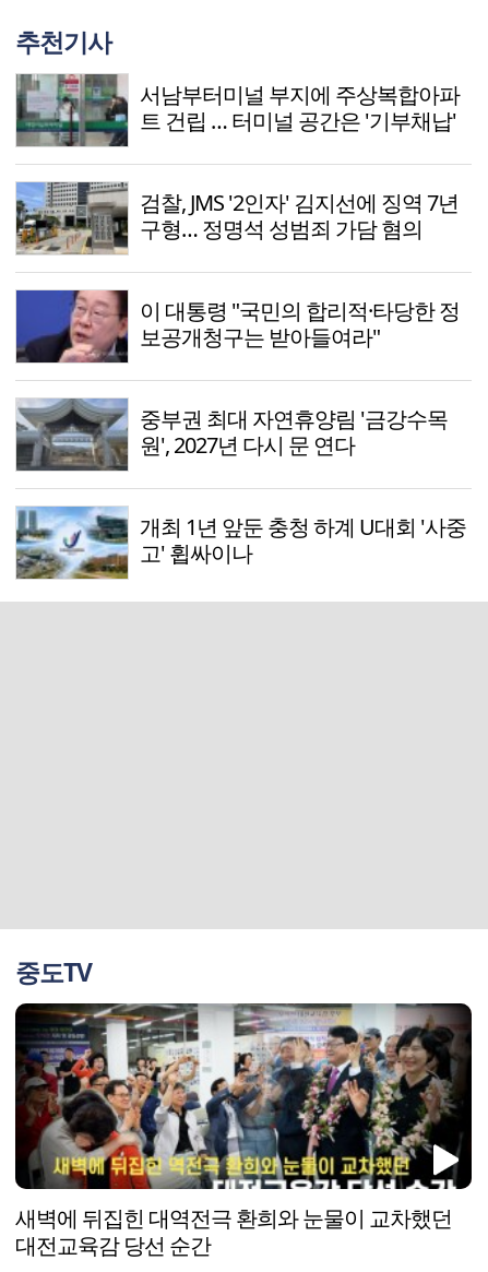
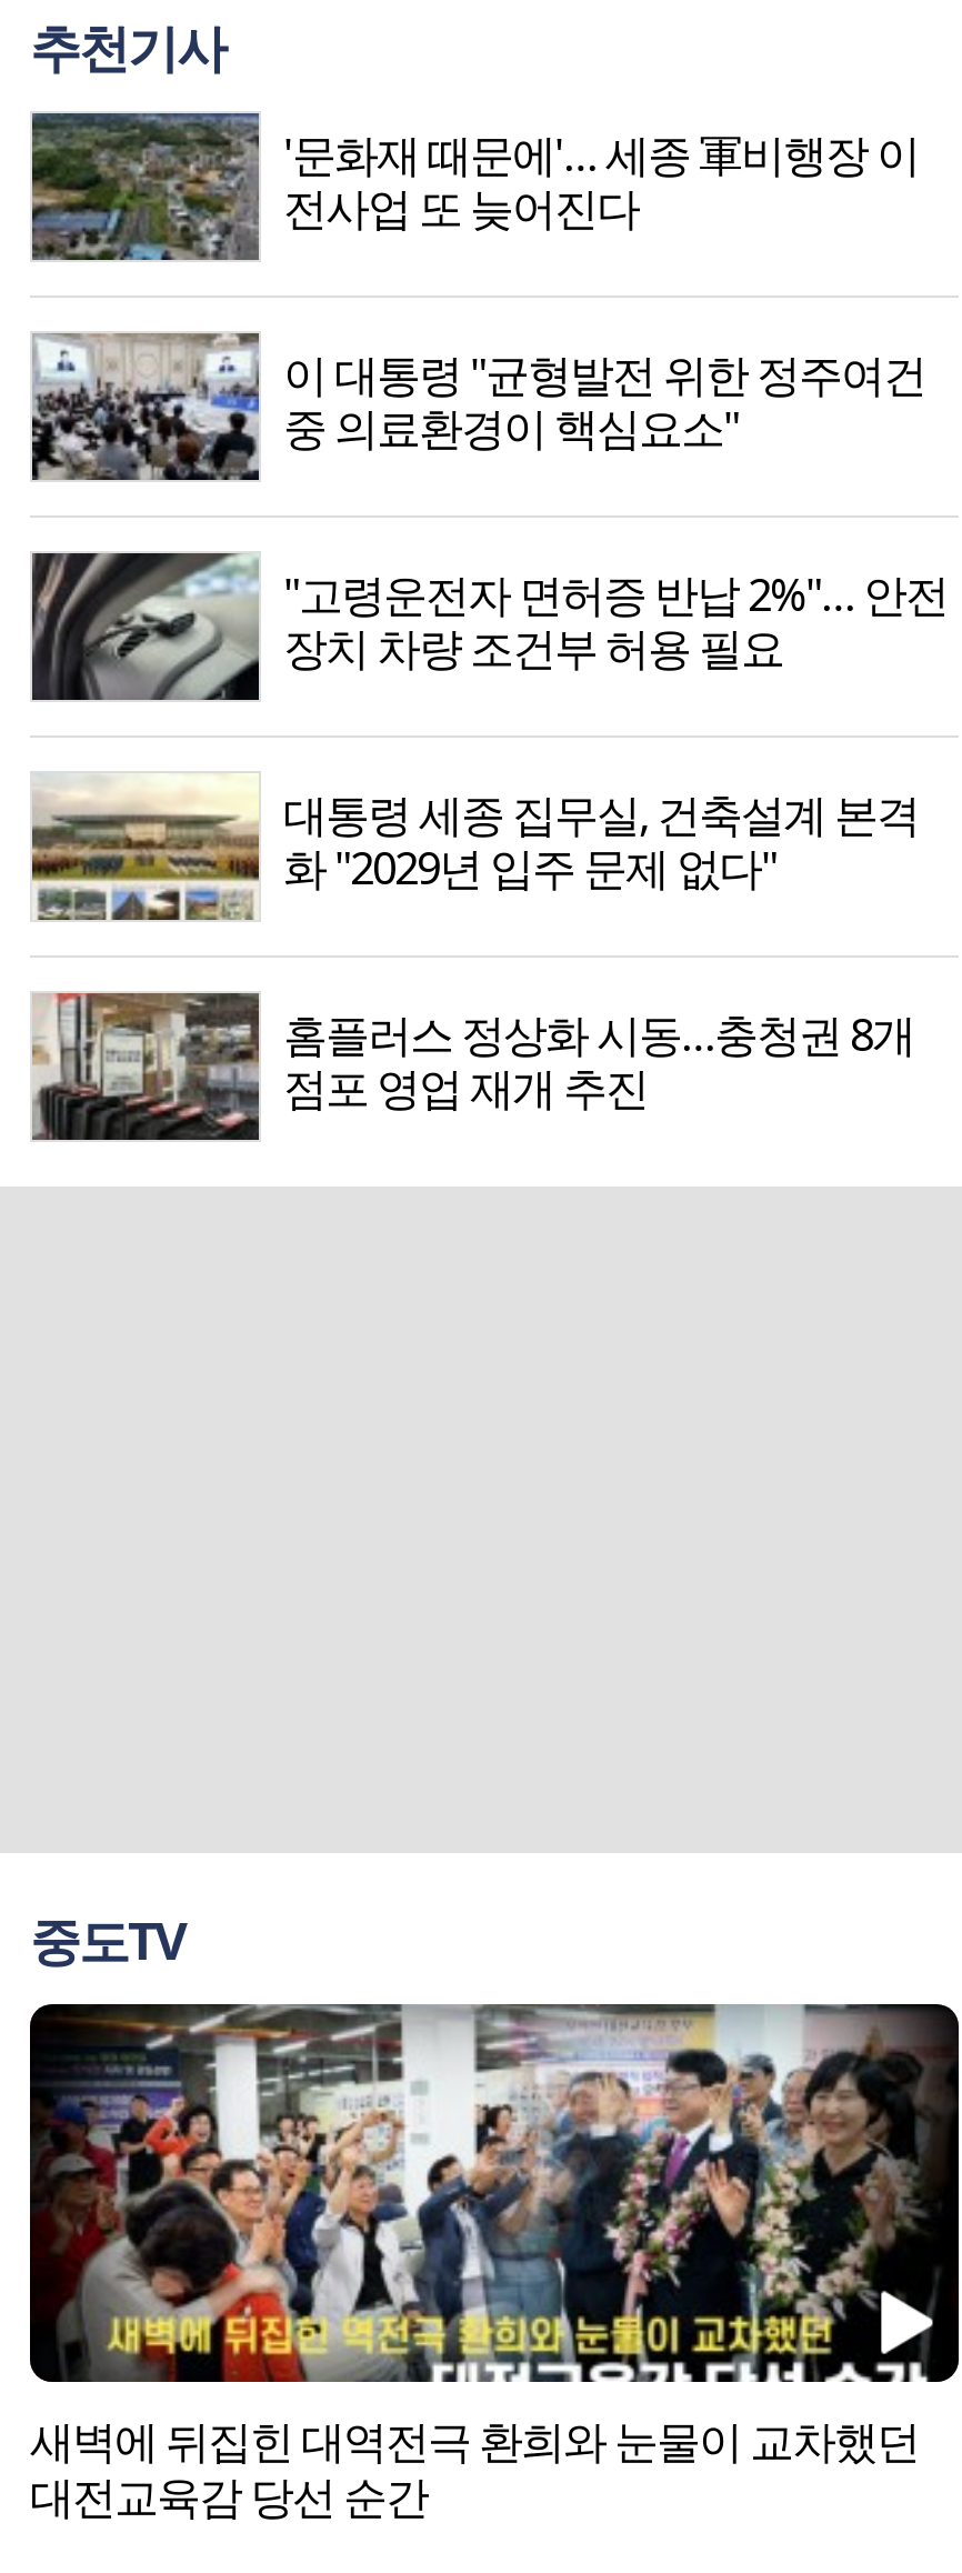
- [image]
- 서남부터미널 부지에 주상복합아파
- 트 건립 … 터미널 공간은 '기부채납'
+ [image]
+ '문화재 때문에'… 세종 軍비행장 이
+ 전사업 또 늦어진다

- [image]
- 검찰, JMS '2인자' 김지선에 징역 7년
- 구형… 정명석 성범죄 가담 혐의
+ [image]
+ 이 대통령 "균형발전 위한 정주여건
+ 중 의료환경이 핵심요소"

- [image]
- 이 대통령 "국민의 합리적·타당한 정
- 보공개청구는 받아들여라"
+ [image]
+ "고령운전자 면허증 반납 2%"… 안전
+ 장치 차량 조건부 허용 필요

- [image]
- 중부권 최대 자연휴양림 '금강수목
- 원', 2027년 다시 문 연다
+ [image]
+ 대통령 세종 집무실, 건축설계 본격
+ 화 "2029년 입주 문제 없다"

- [image]
- 개최 1년 앞둔 충청 하계 U대회 '사중
- 고' 휩싸이나
+ [image]
+ 홈플러스 정상화 시동…충청권 8개
+ 점포 영업 재개 추진
